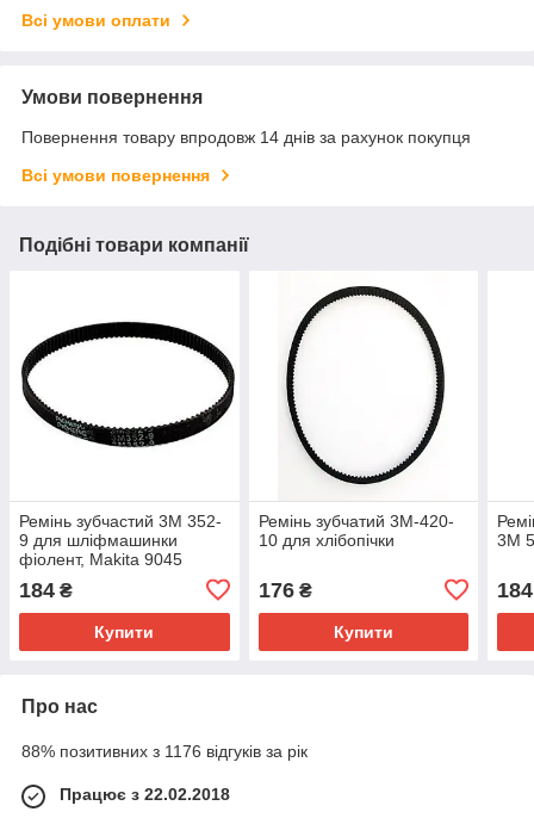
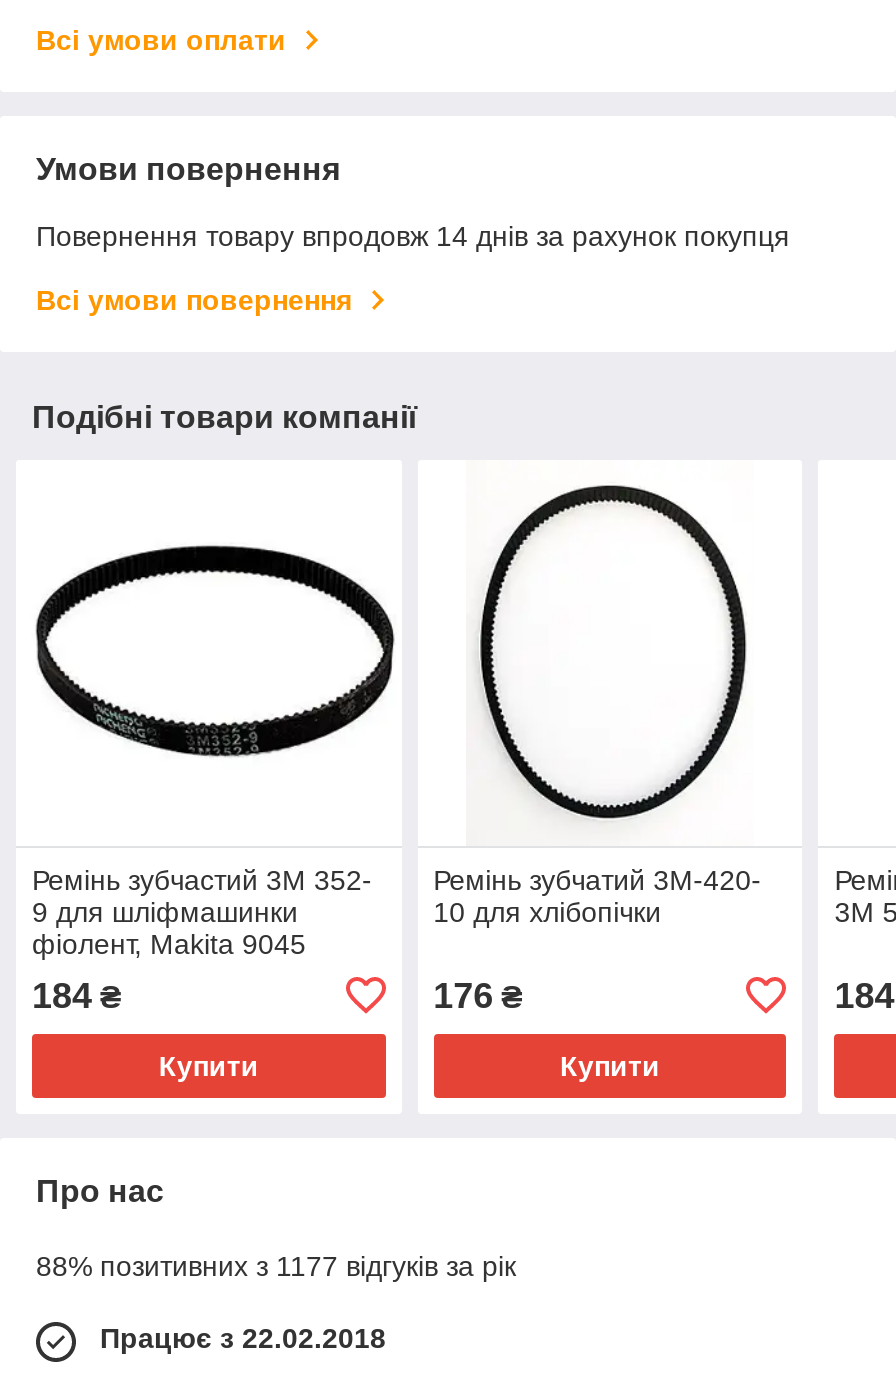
- 88% позитивних з 1176 відгуків за рік
+ 88% позитивних з 1177 відгуків за рік
